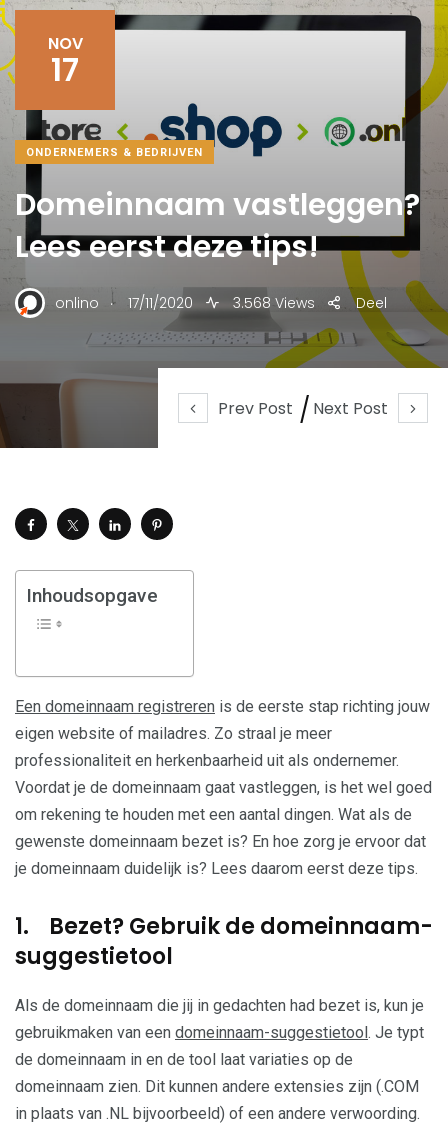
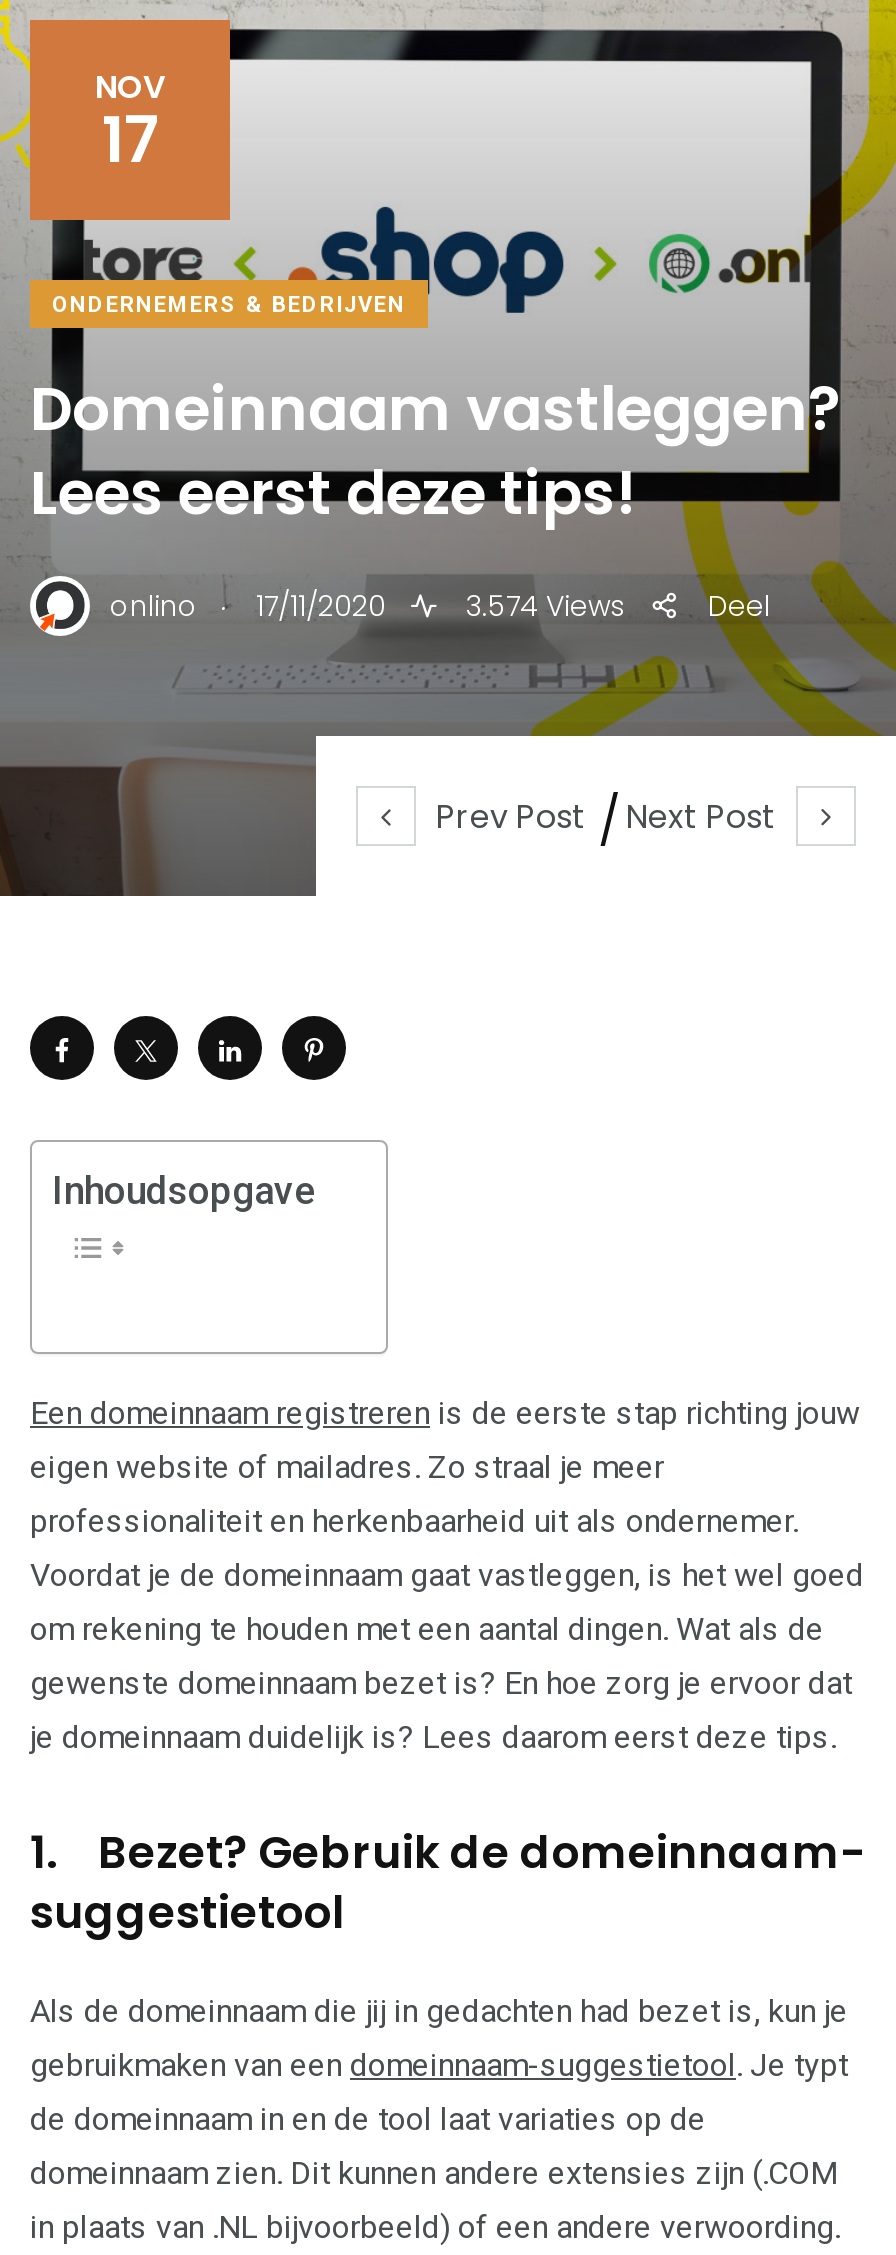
- onlino . 17/11/2020 3.568 Views
+ onlino . 17/11/2020 3.574 Views
